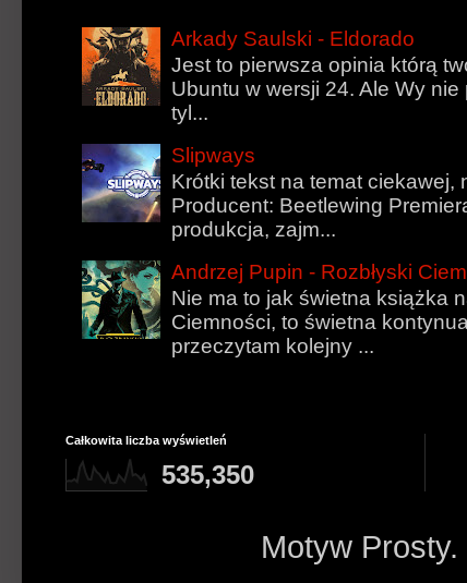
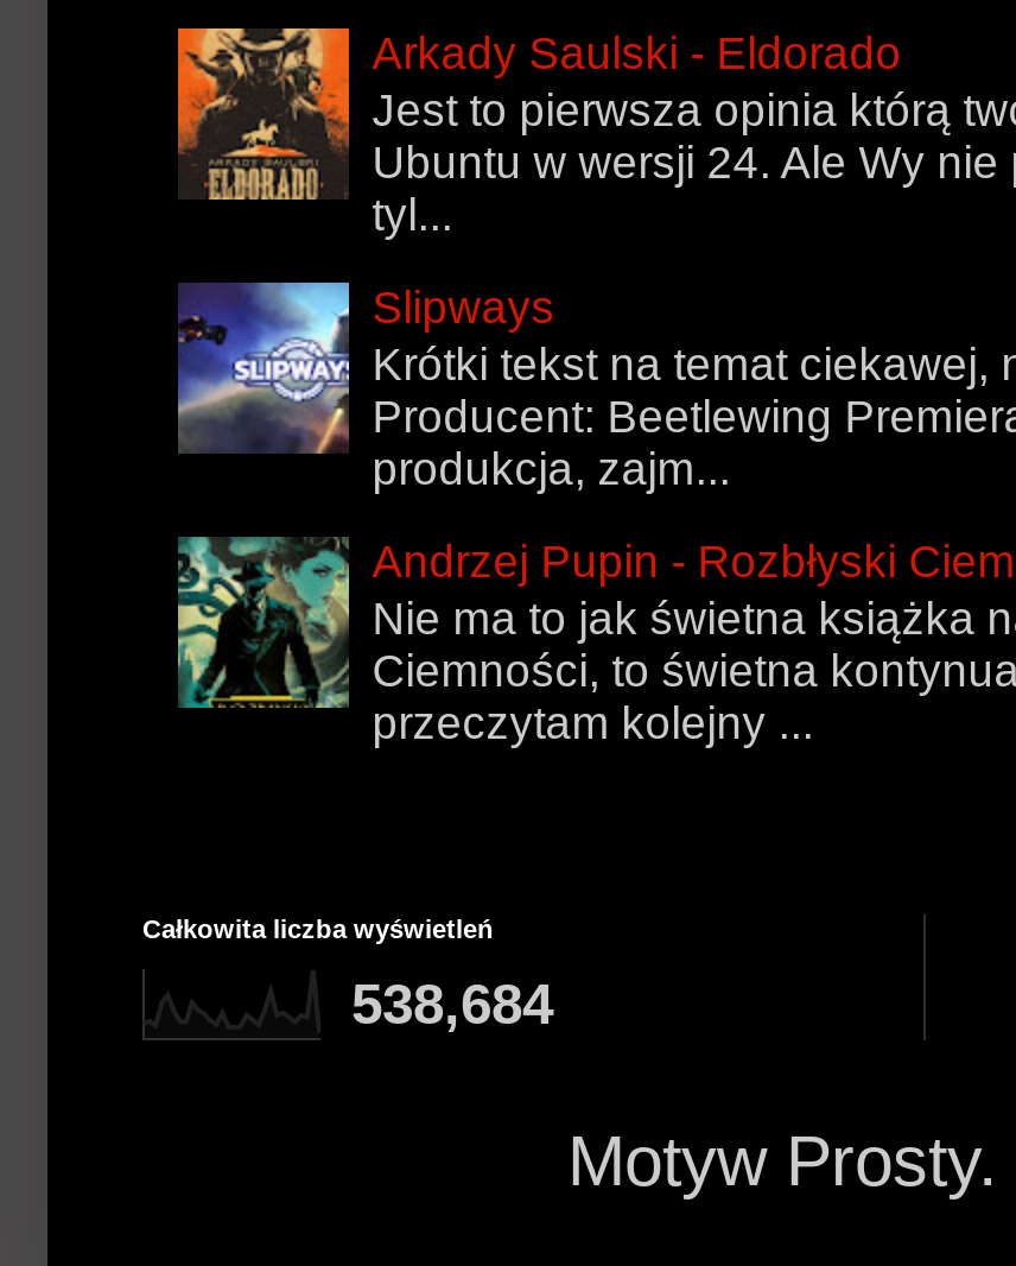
- 535,350
+ 538,684
